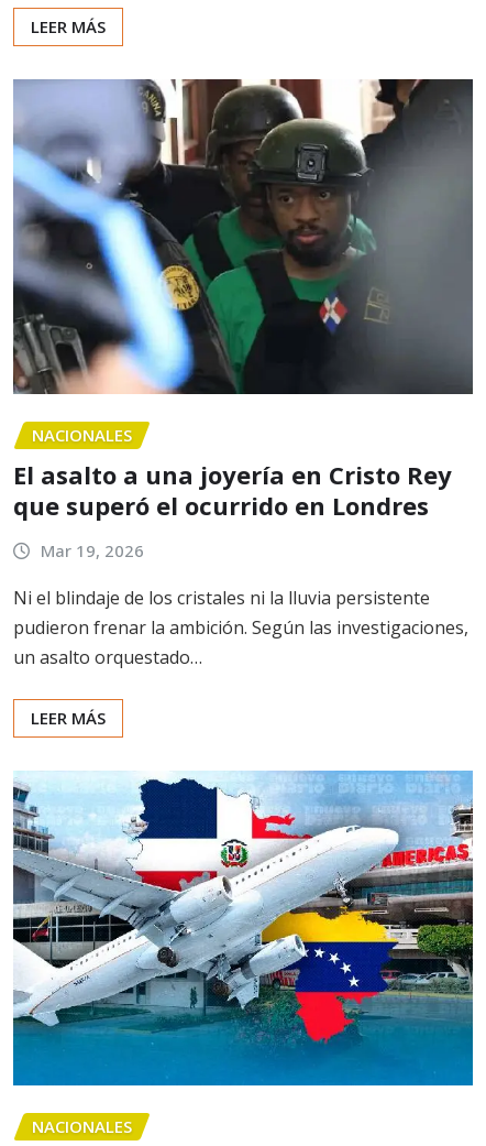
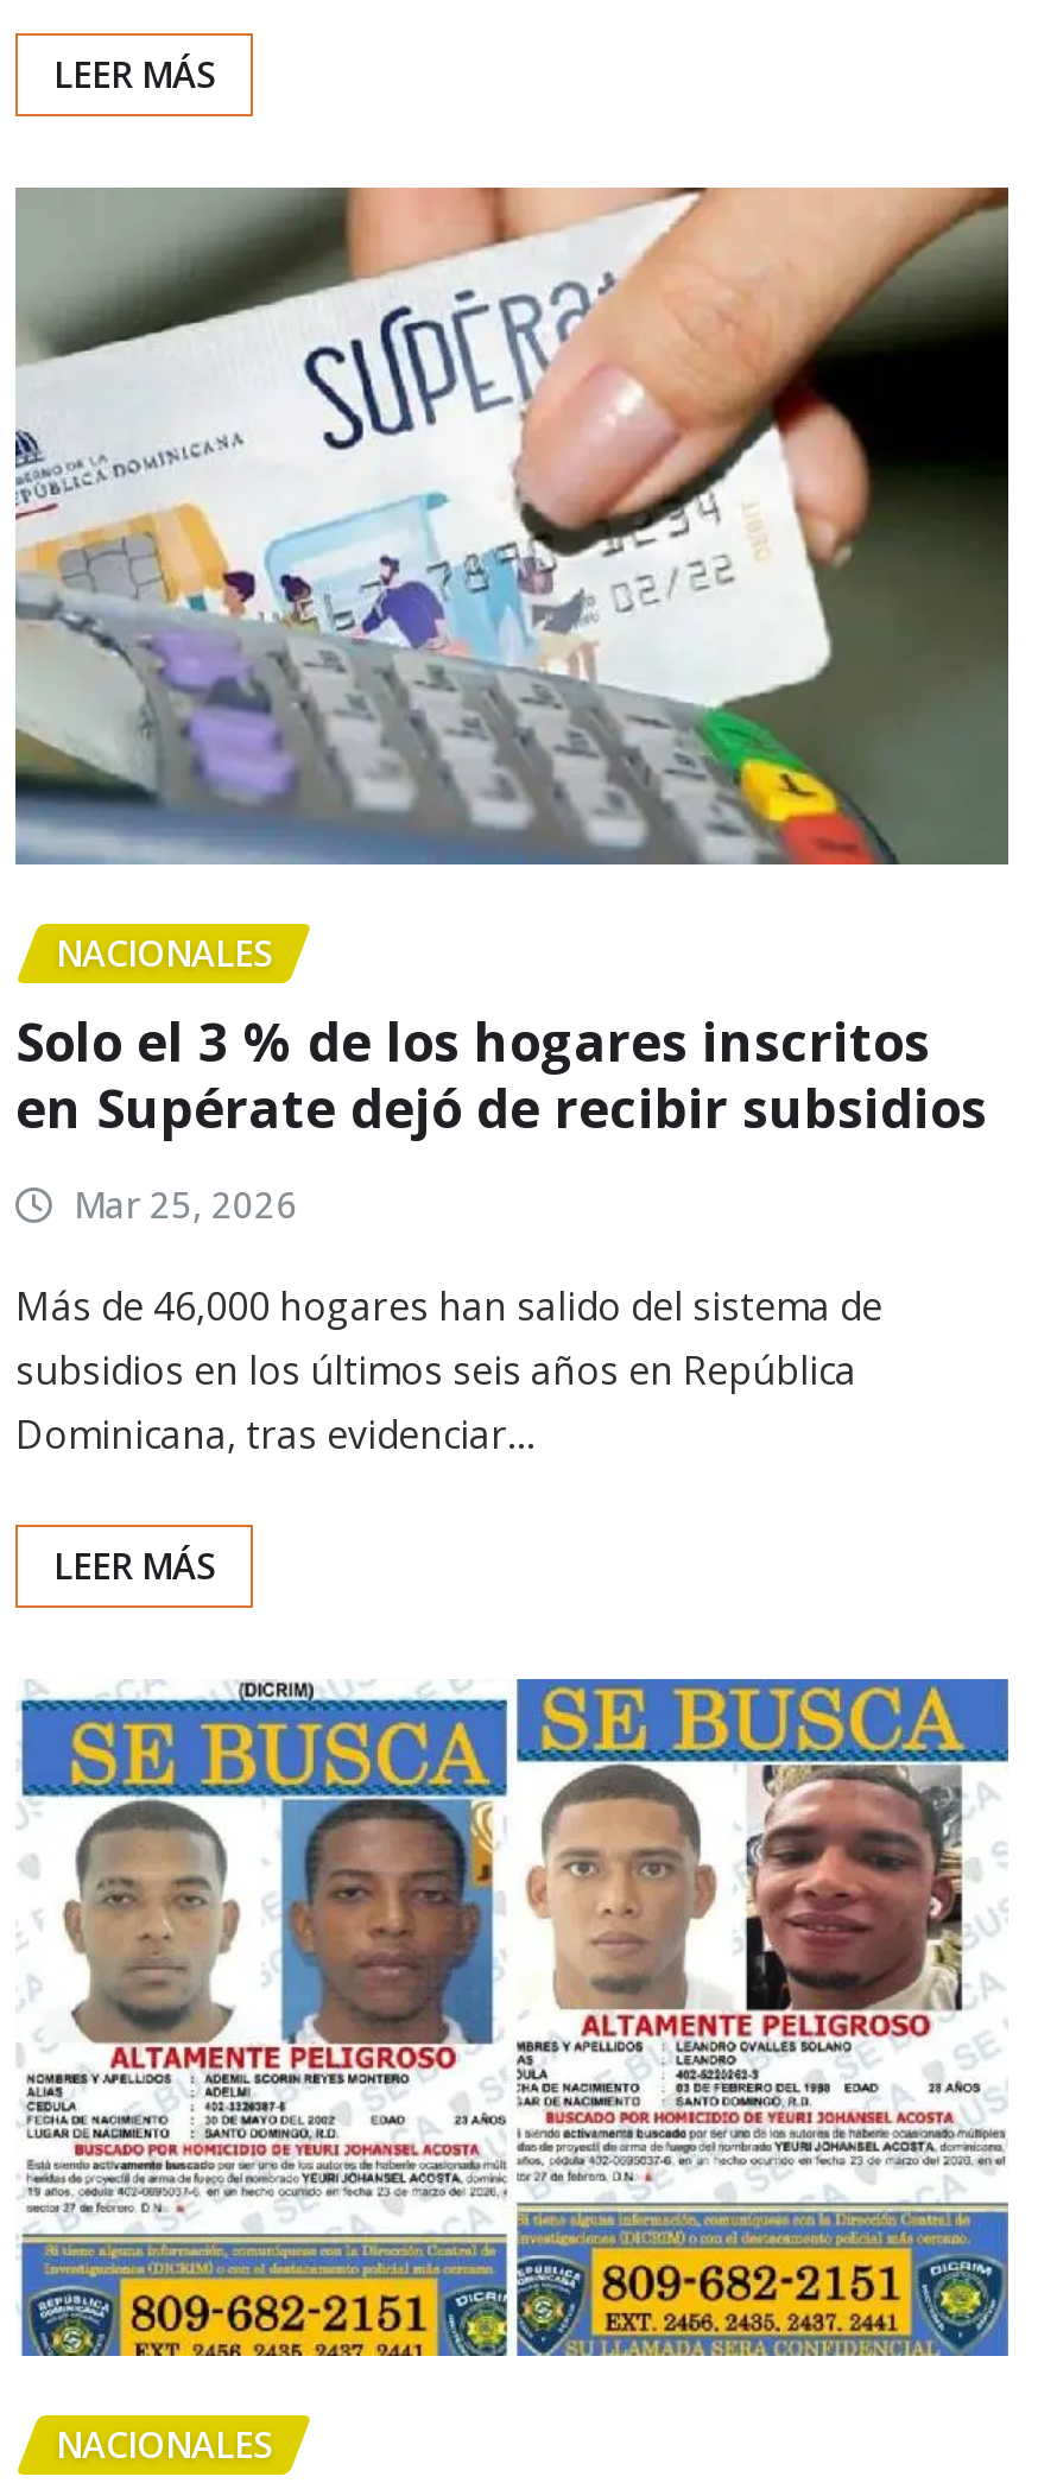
- [image]
+ [image]

- El asalto a una joyería en Cristo Rey
- que superó el ocurrido en Londres
+ Solo el 3 % de los hogares inscritos
+ en Supérate dejó de recibir subsidios

- Mar 19, 2026
+ Mar 25, 2026

- Ni el blindaje de los cristales ni la lluvia persistente
- pudieron frenar la ambición. Según las investigaciones,
- un asalto orquestado…
+ Más de 46,000 hogares han salido del sistema de
+ subsidios en los últimos seis años en República
+ Dominicana, tras evidenciar…

- [image]
+ [image]
